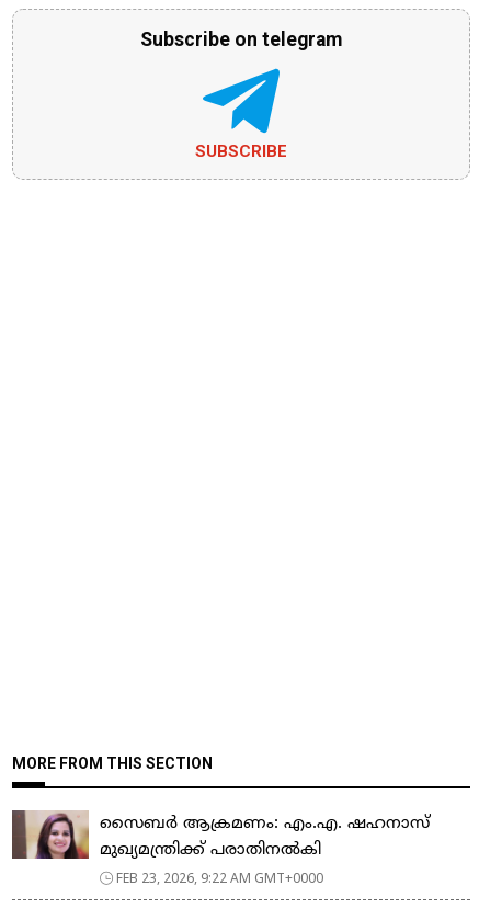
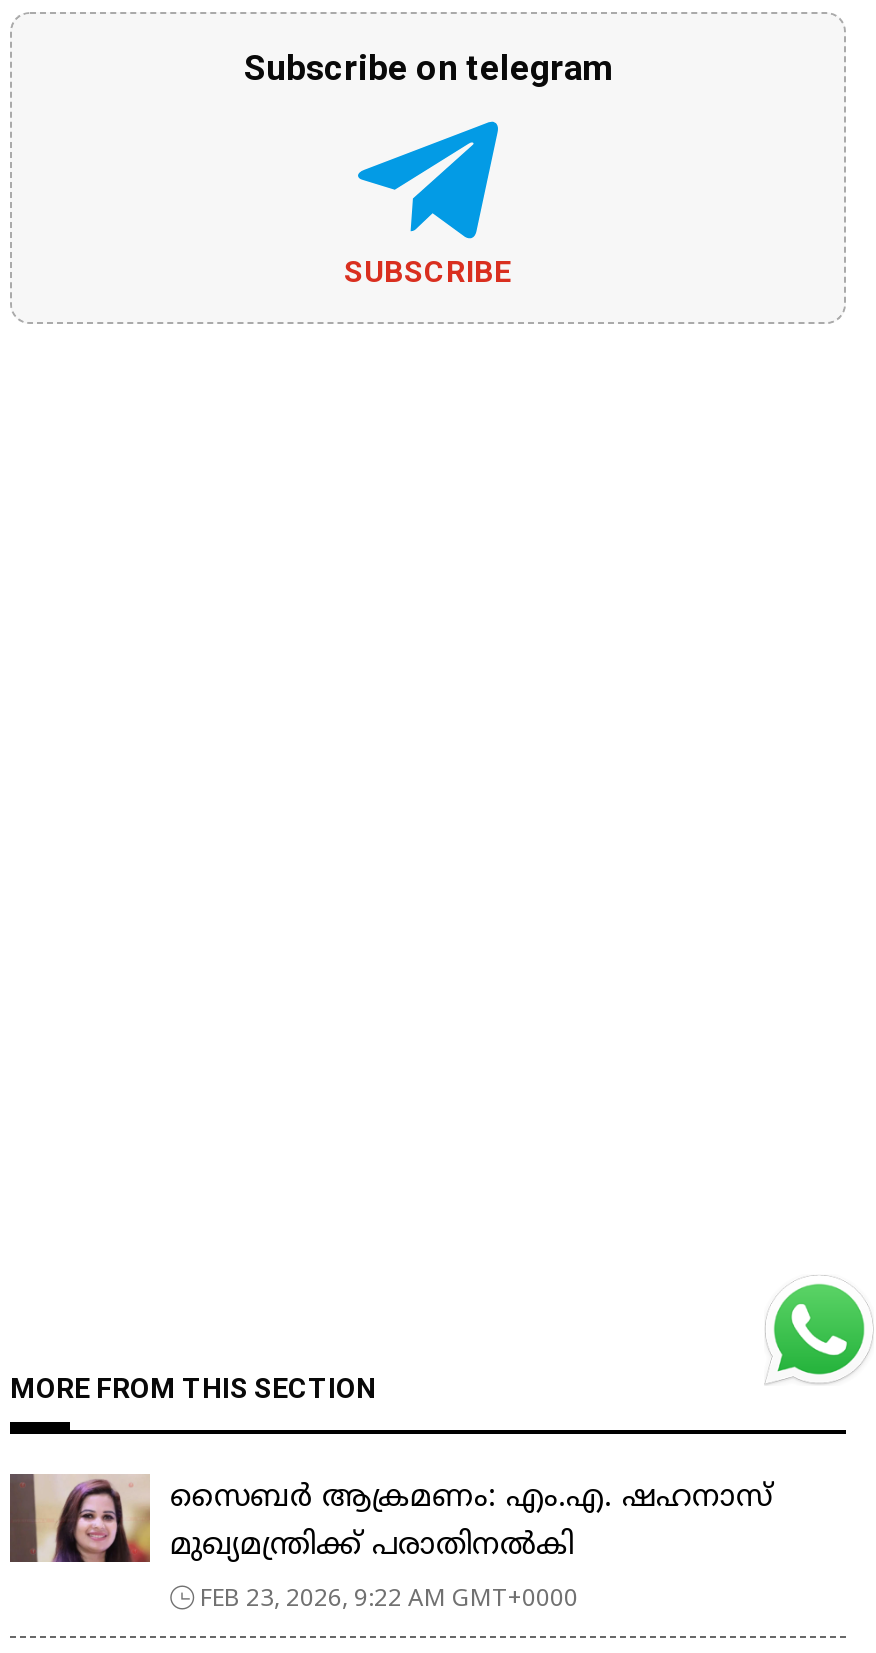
+ [image]
